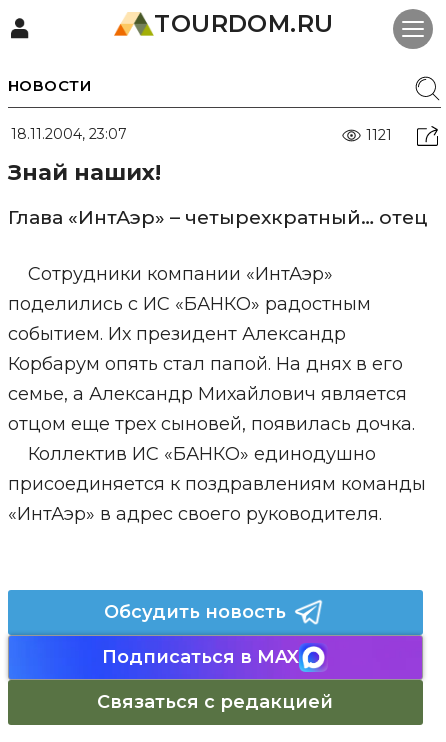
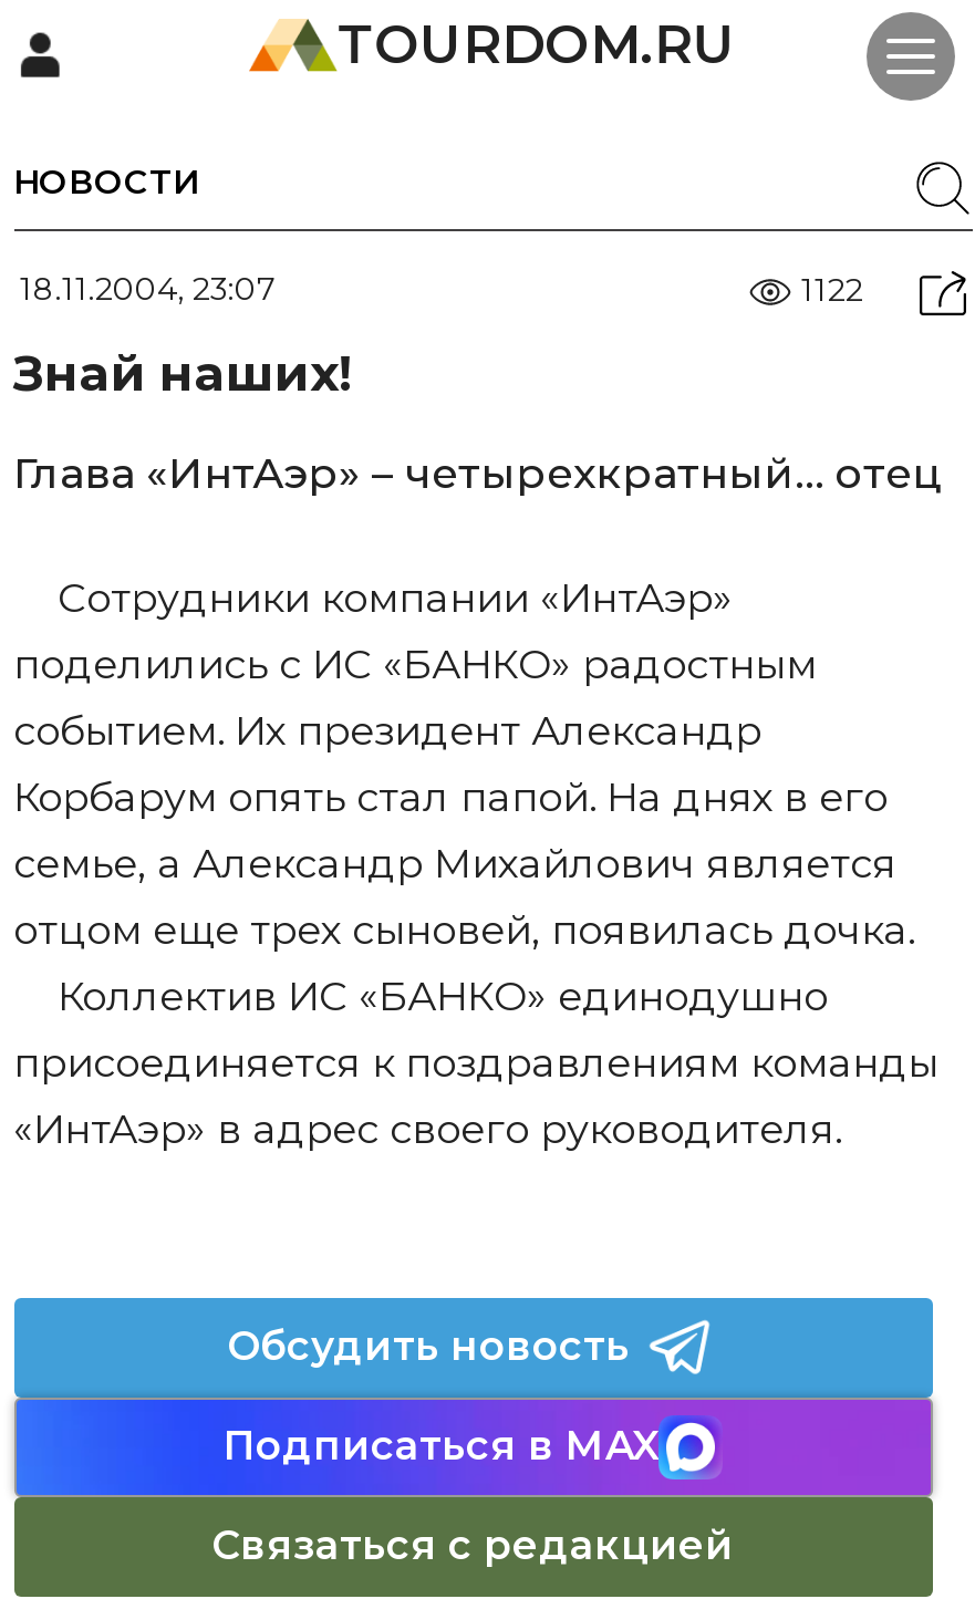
- 1121
+ 1122
